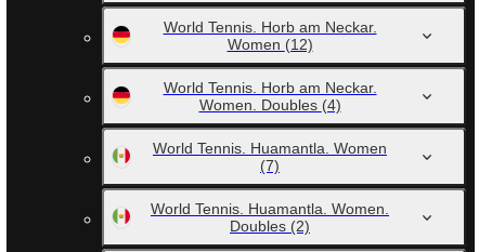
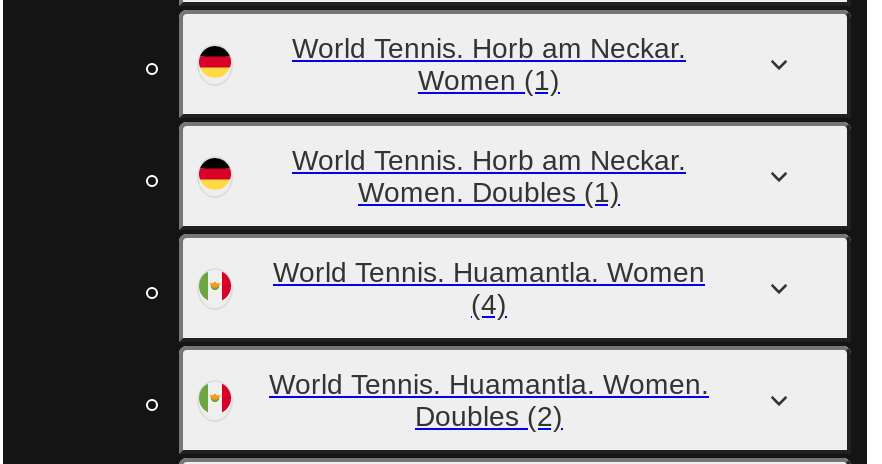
- Women (12)
+ Women (1)

- Women. Doubles (4)
+ Women. Doubles (1)

- (7)
+ (4)
